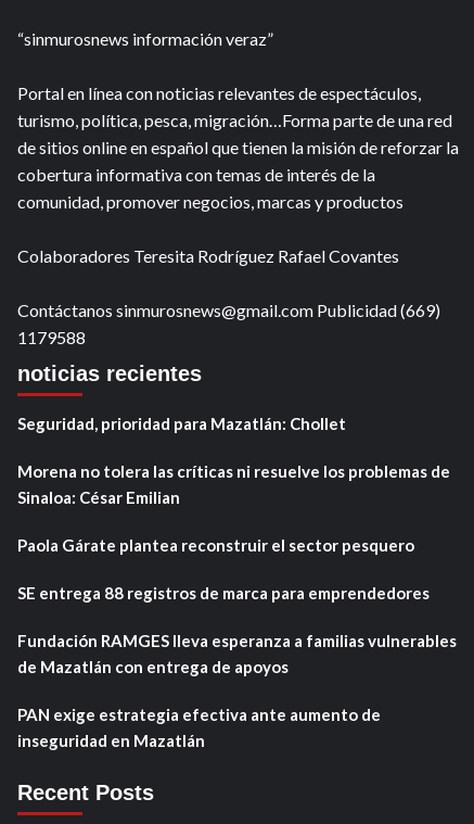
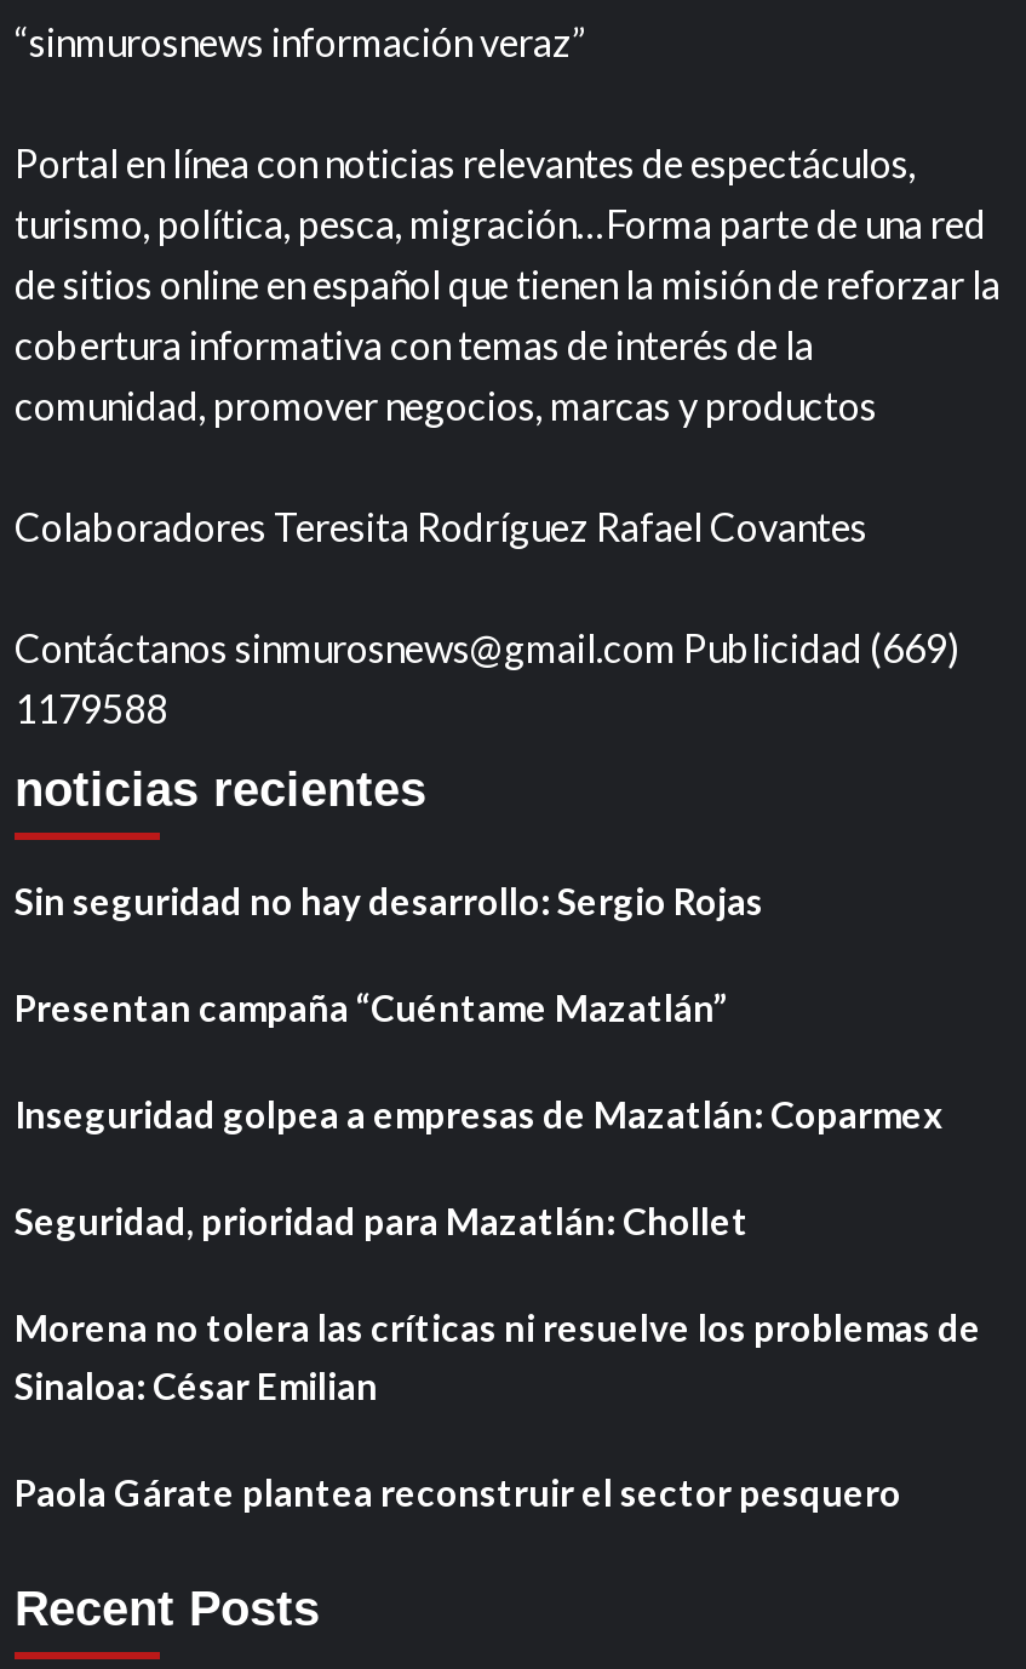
+ Sin seguridad no hay desarrollo: Sergio Rojas
+ Presentan campaña “Cuéntame Mazatlán”
+ Inseguridad golpea a empresas de Mazatlán: Coparmex

moved down: Seguridad, prioridad para Mazatlán: Chollet | Morena no tolera las críticas ni resuelve los problemas de | Sinaloa: César Emilian | Paola Gárate plantea reconstruir el sector pesquero

- SE entrega 88 registros de marca para emprendedores
- Fundación RAMGES lleva esperanza a familias vulnerables
- de Mazatlán con entrega de apoyos
- PAN exige estrategia efectiva ante aumento de
- inseguridad en Mazatlán
